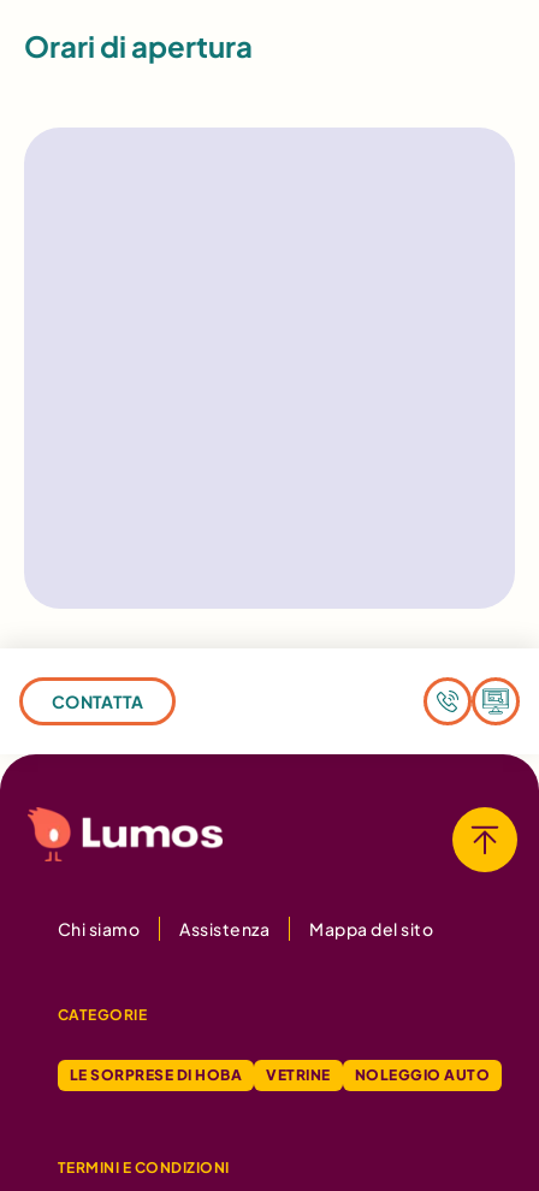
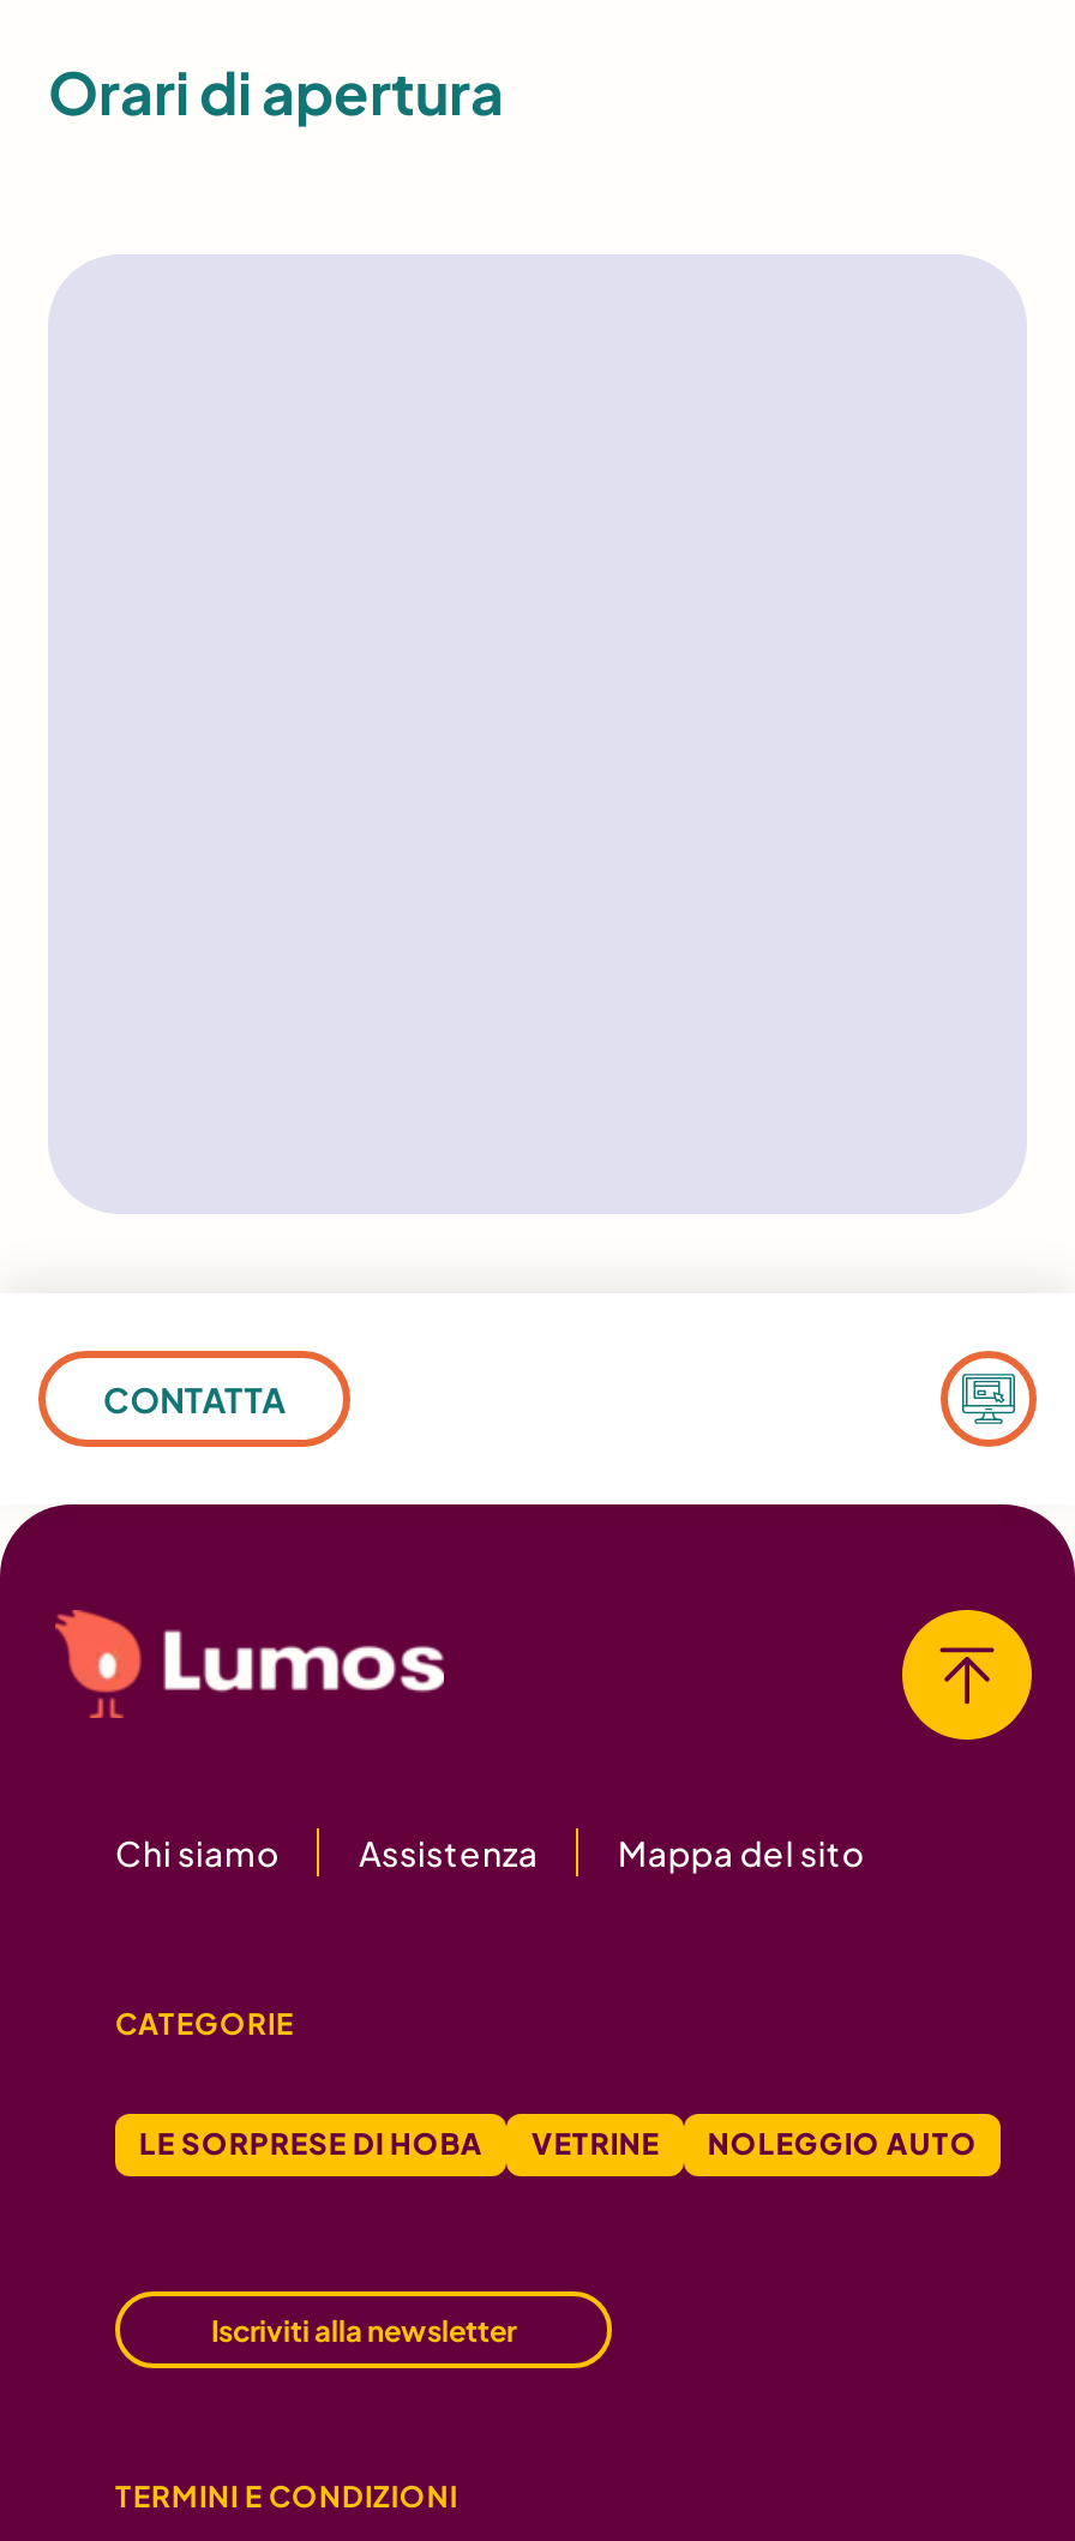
- [image]

+ Iscriviti alla newsletter
